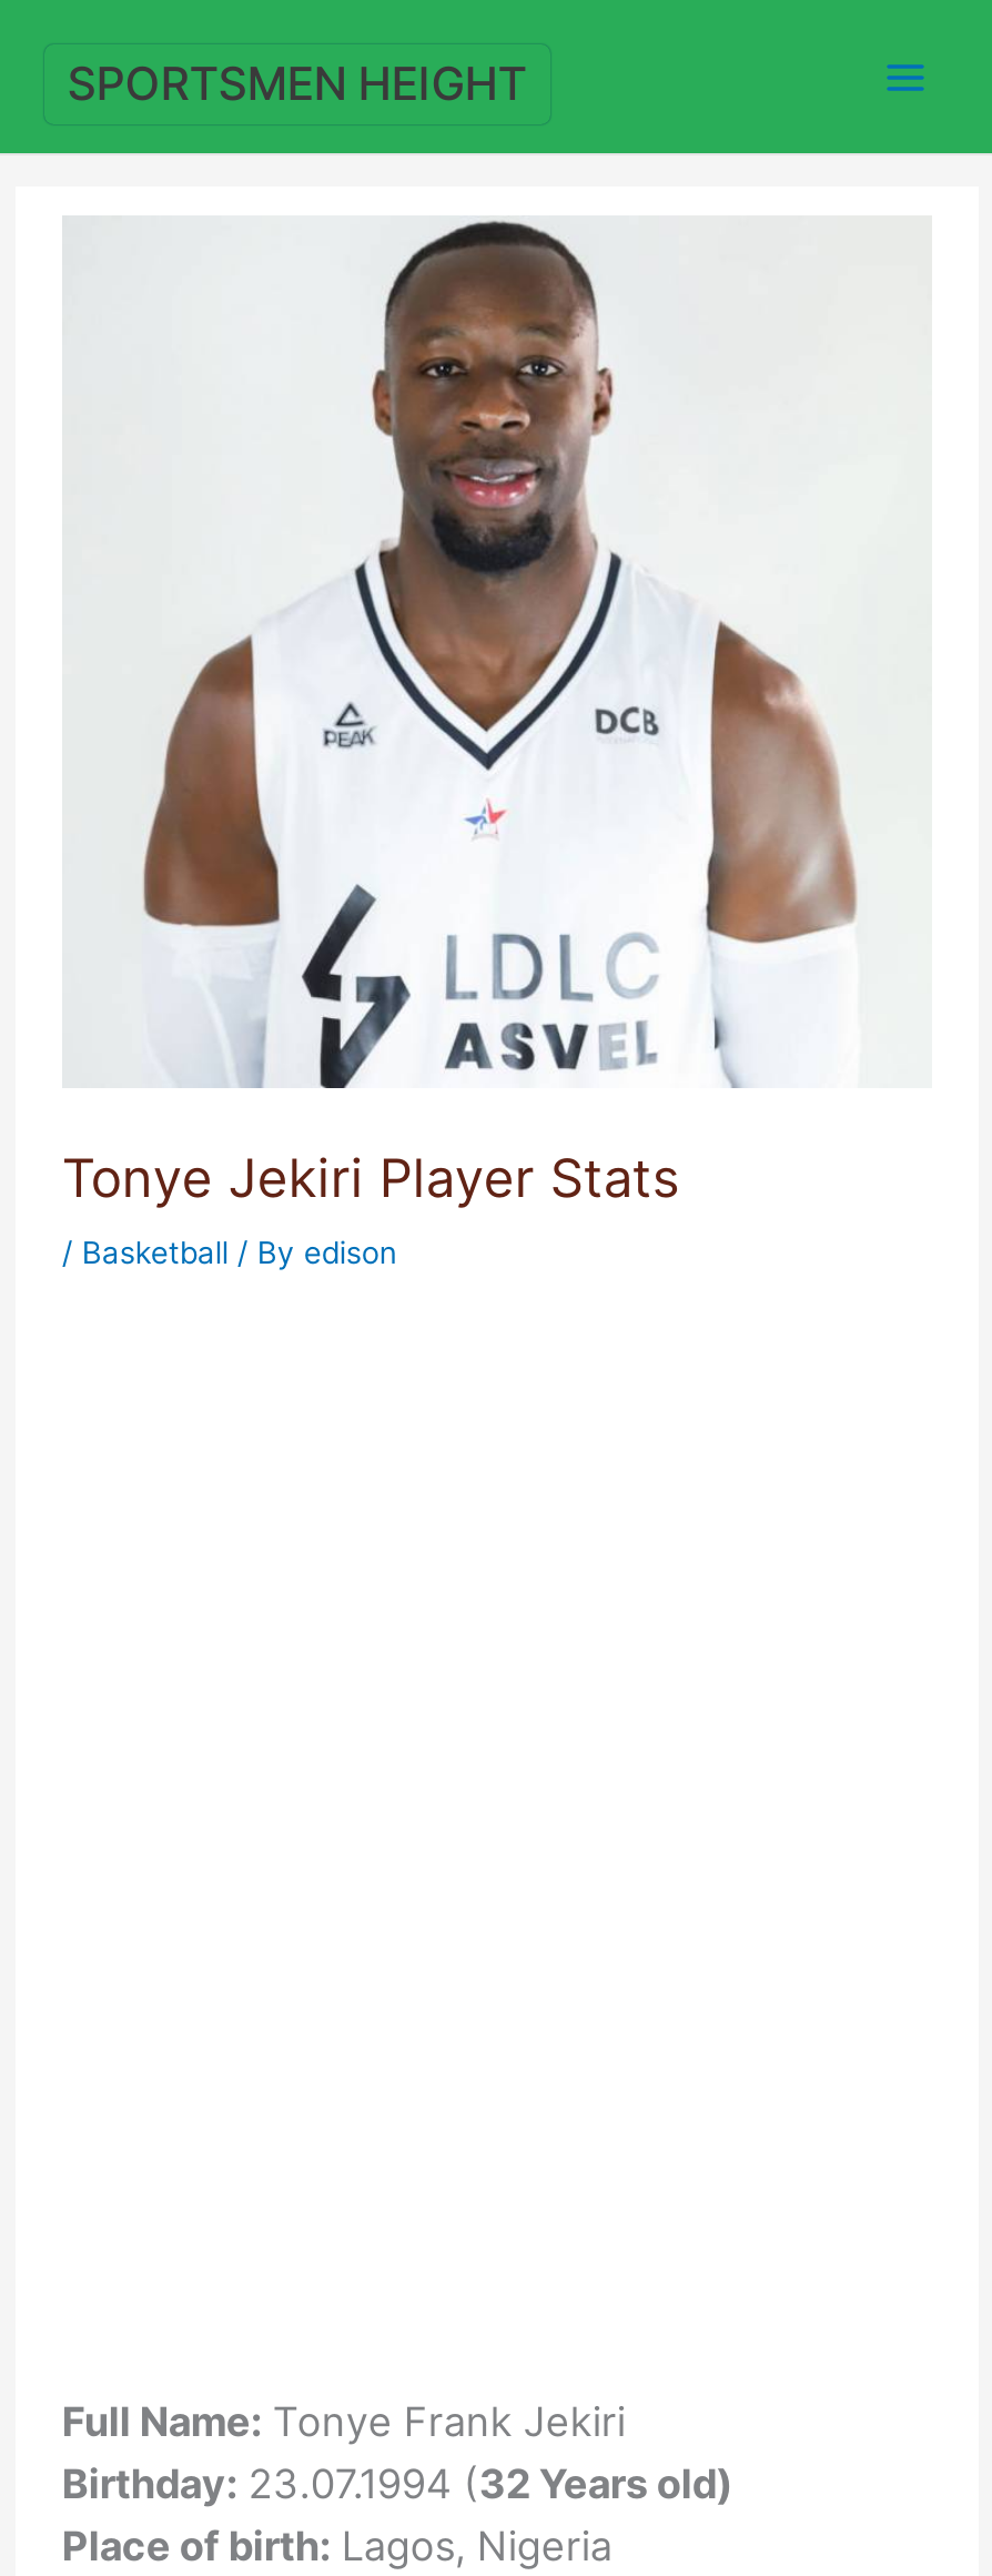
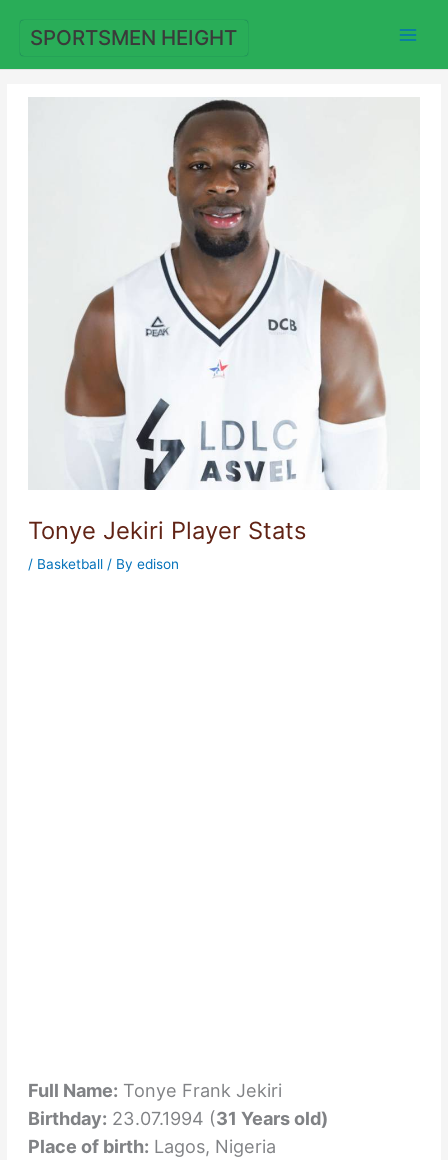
- Birthday: 23.07.1994 (32 Years old)
+ Birthday: 23.07.1994 (31 Years old)
